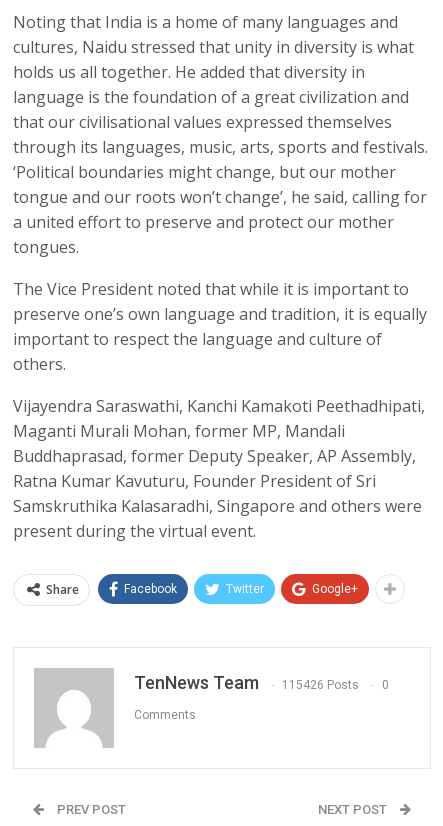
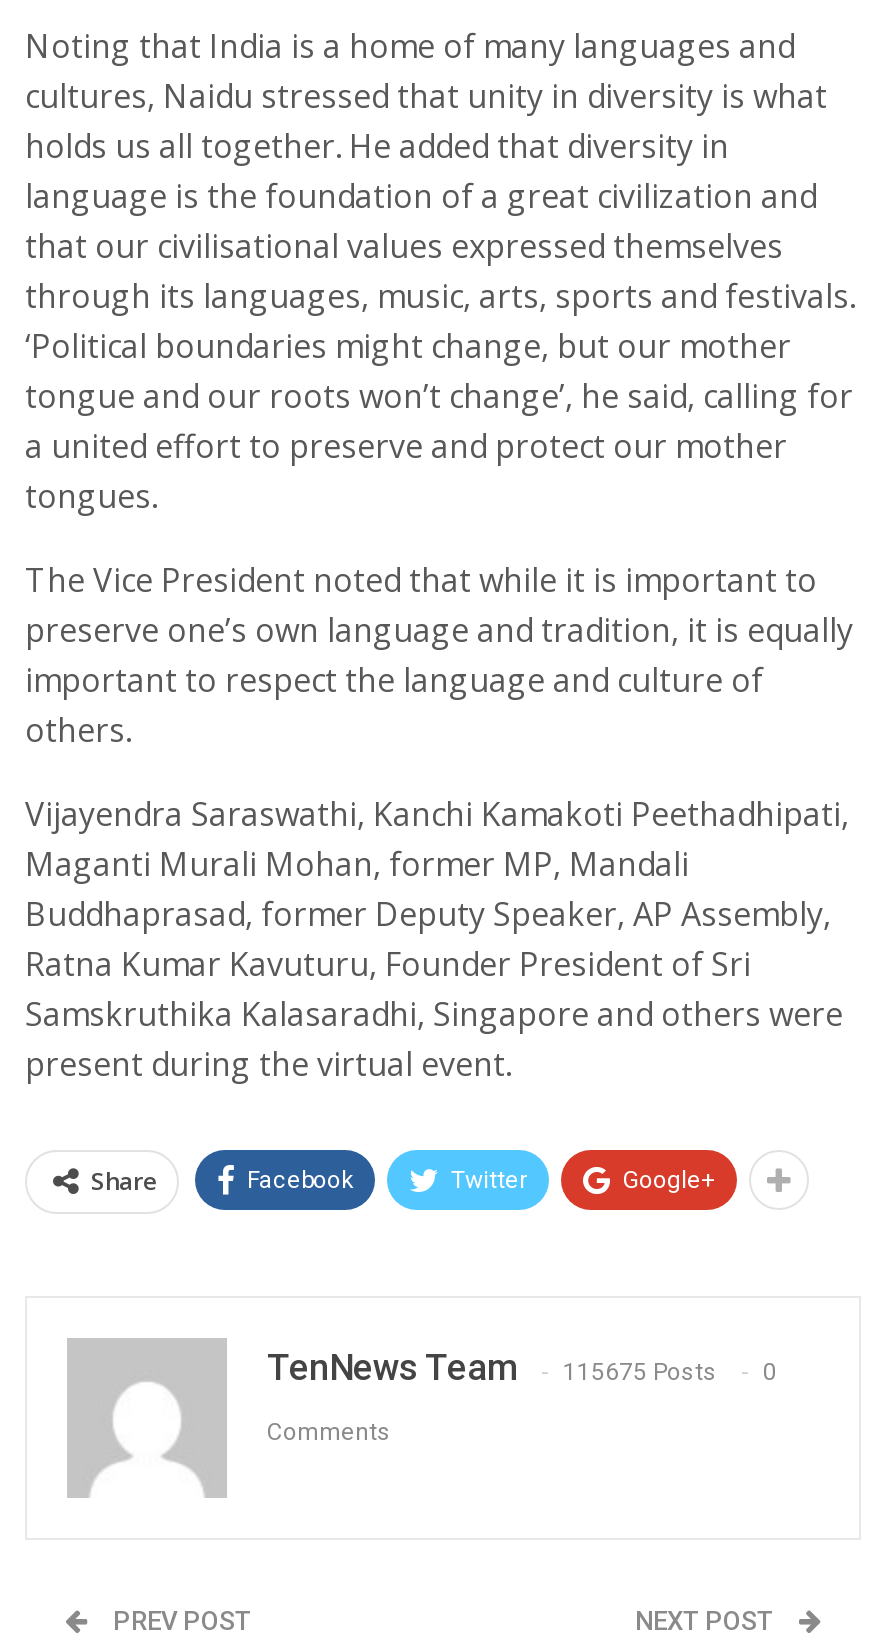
- TenNews Team 115426 Posts 0
+ TenNews Team 115675 Posts 0
